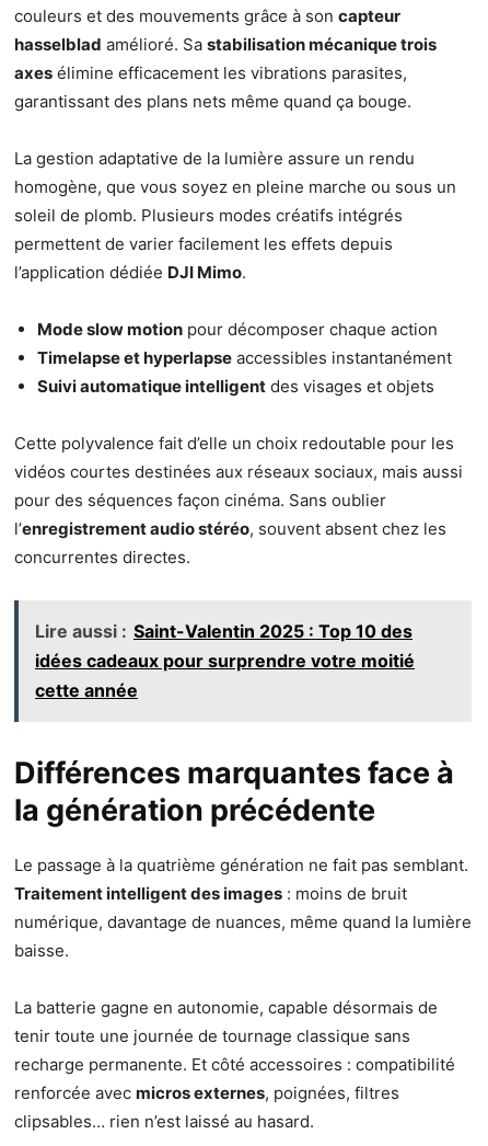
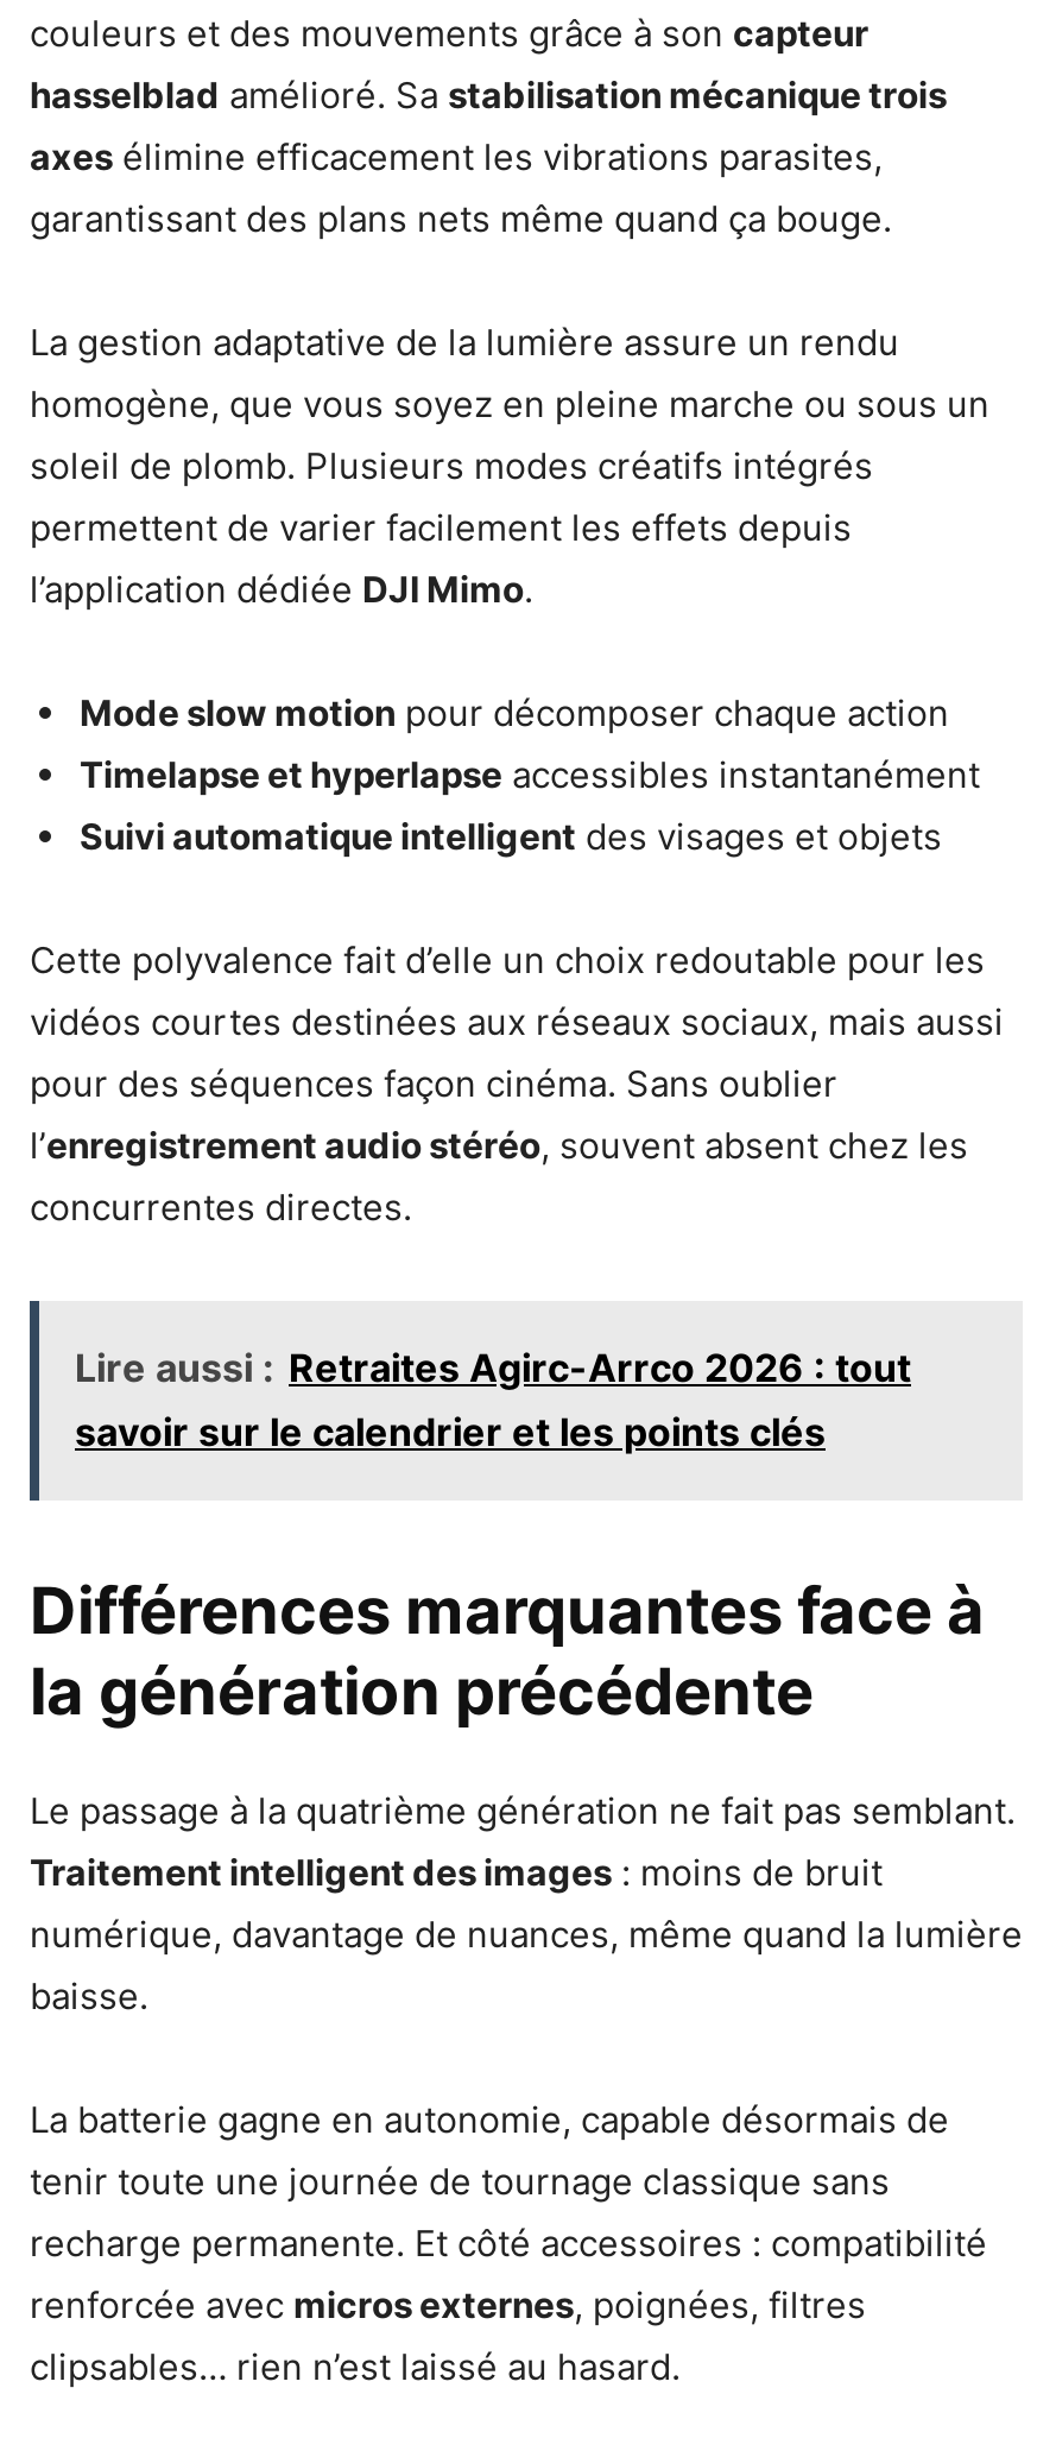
- Lire aussi : Saint-Valentin 2025 : Top 10 des
- idées cadeaux pour surprendre votre moitié
- cette année
+ Lire aussi : Retraites Agirc-Arrco 2026 : tout
+ savoir sur le calendrier et les points clés
